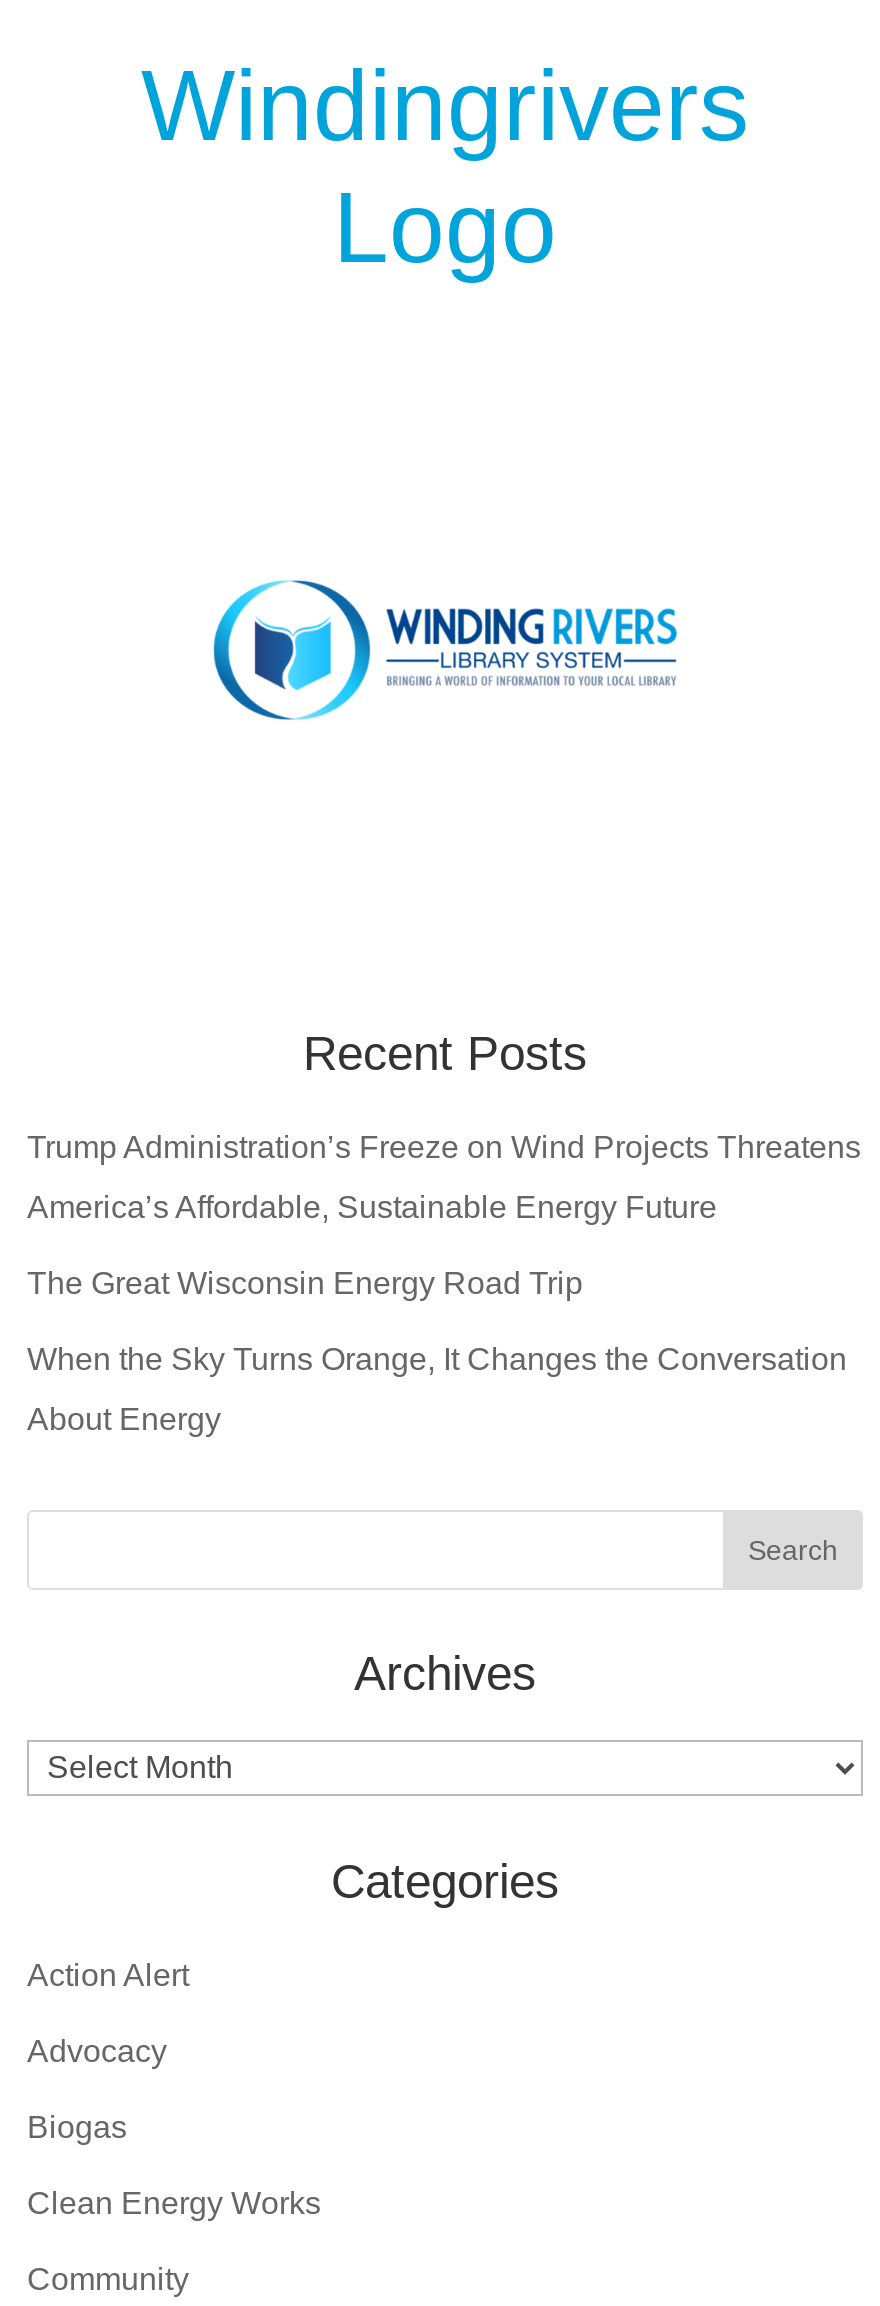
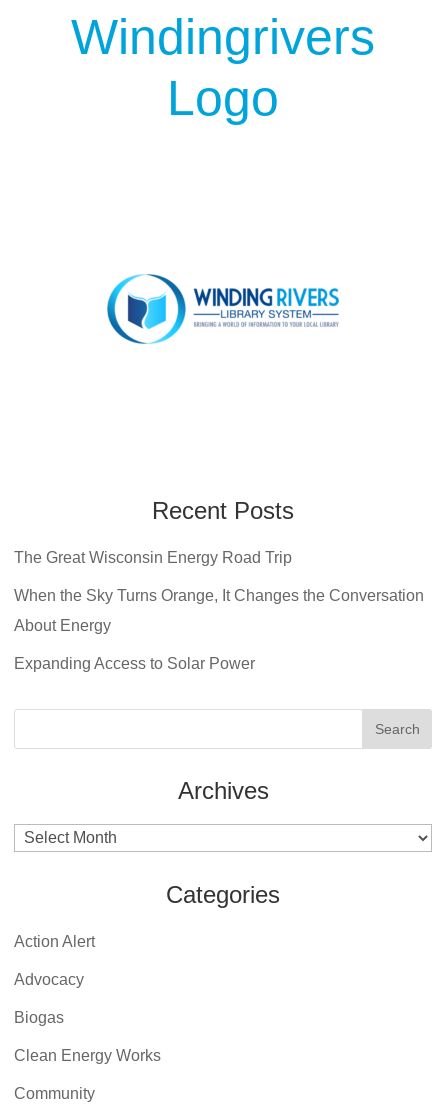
- Trump Administration’s Freeze on Wind Projects Threatens
- America’s Affordable, Sustainable Energy Future

moved up: The Great Wisconsin Energy Road Trip | When the Sky Turns Orange, It Changes the Conversation | About Energy

+ Expanding Access to Solar Power
